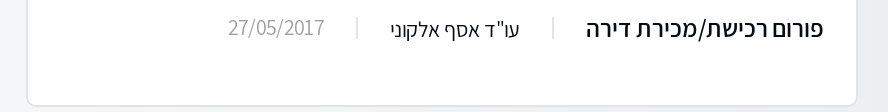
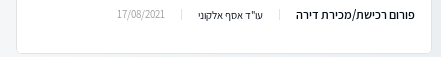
- 27/05/2017
+ 17/08/2021
